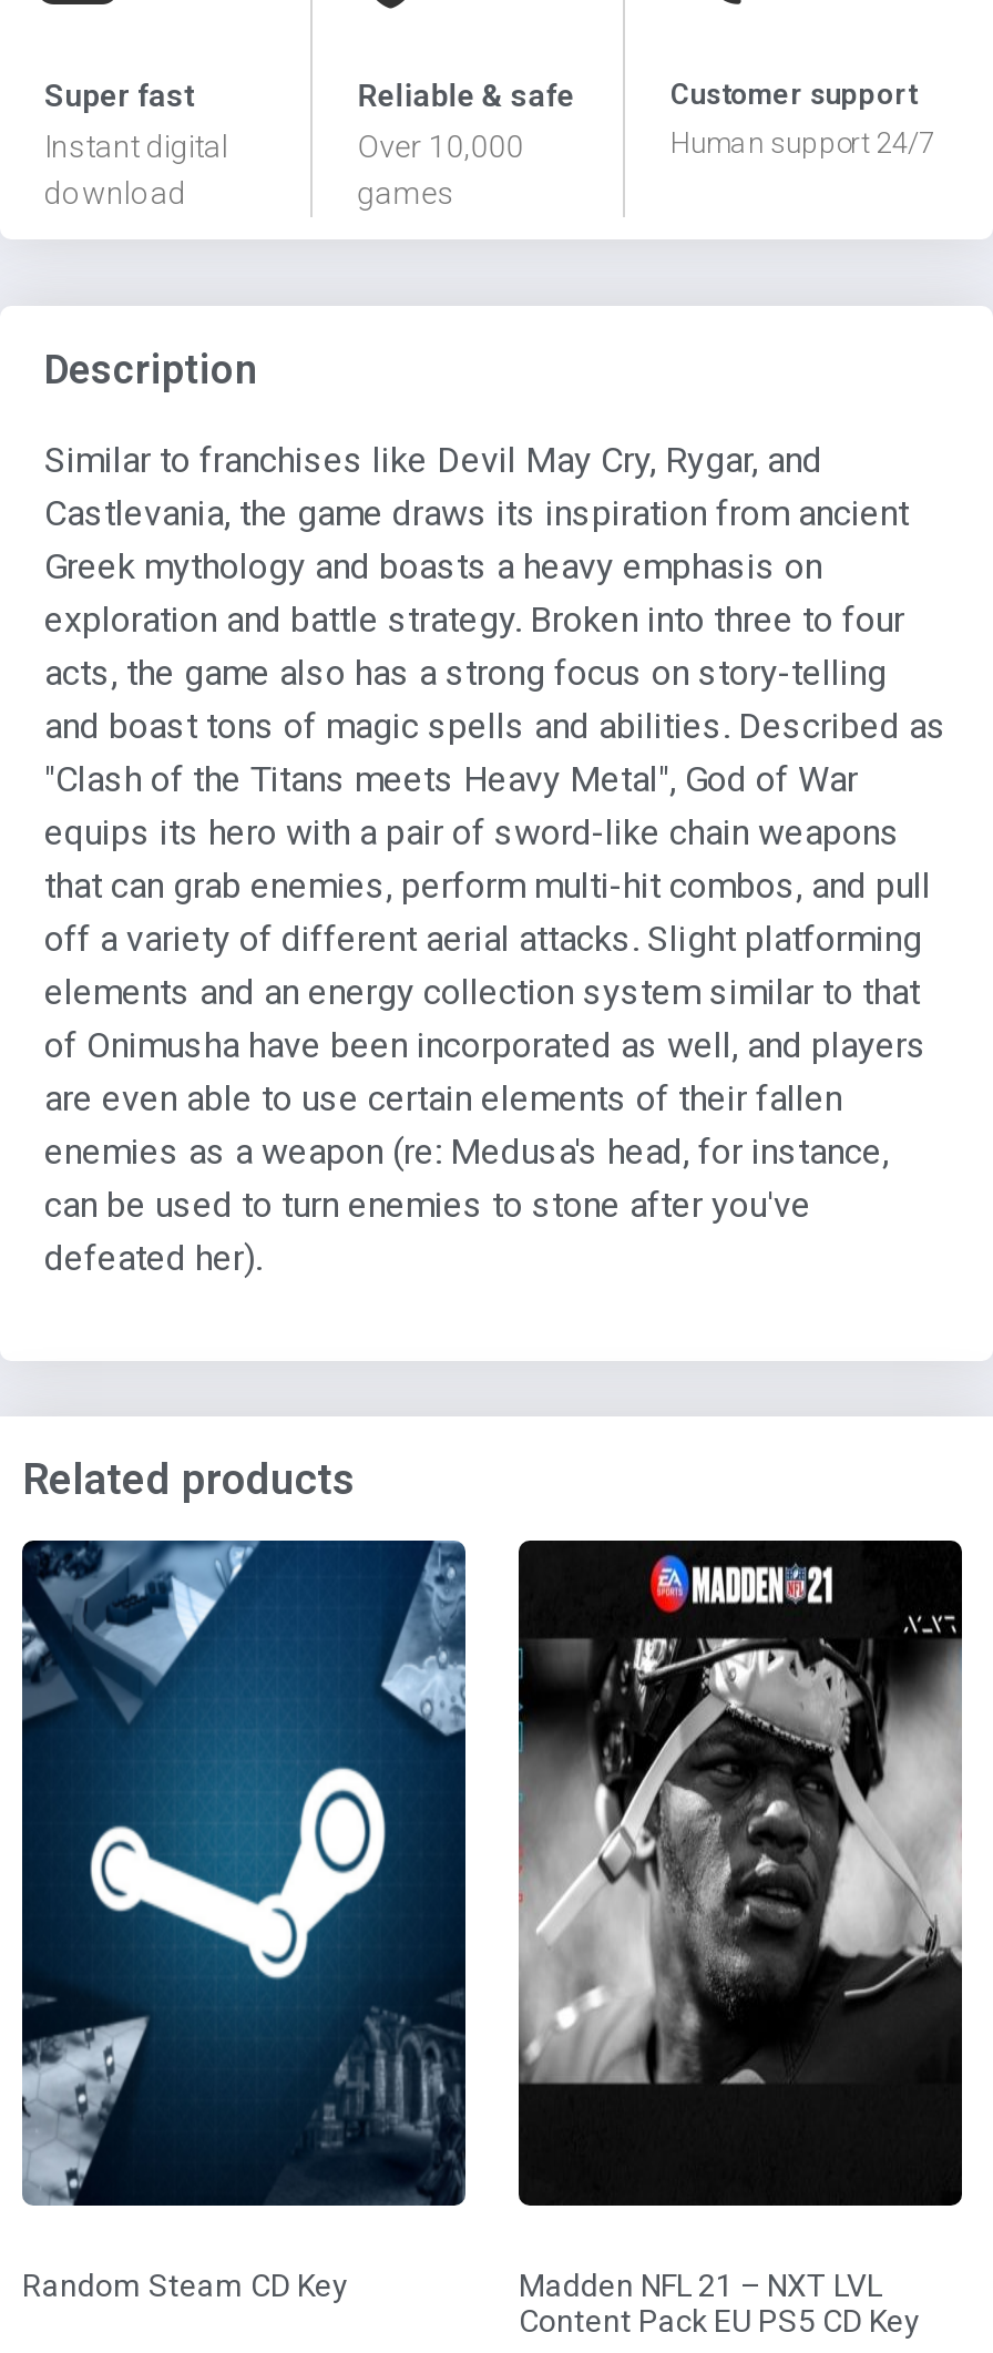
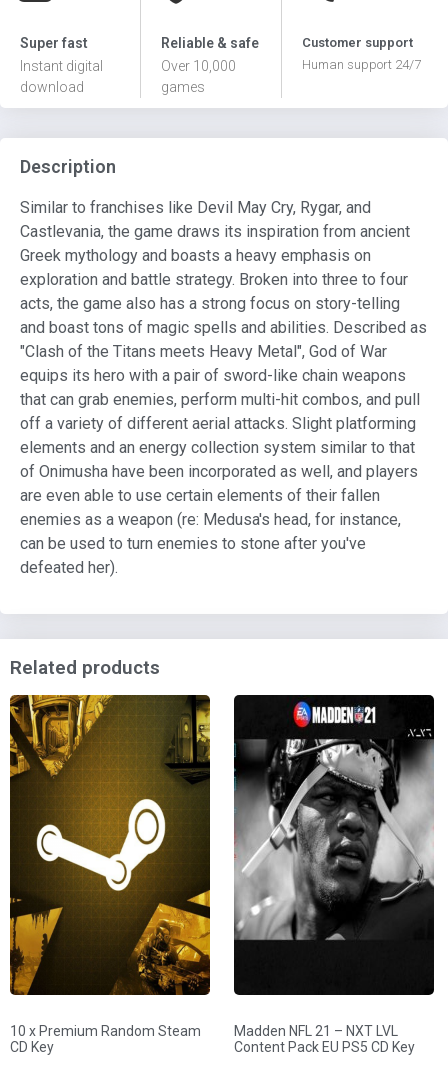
- [image]
- Random Steam CD Key
+ [image]
+ 10 x Premium Random Steam
+ CD Key
